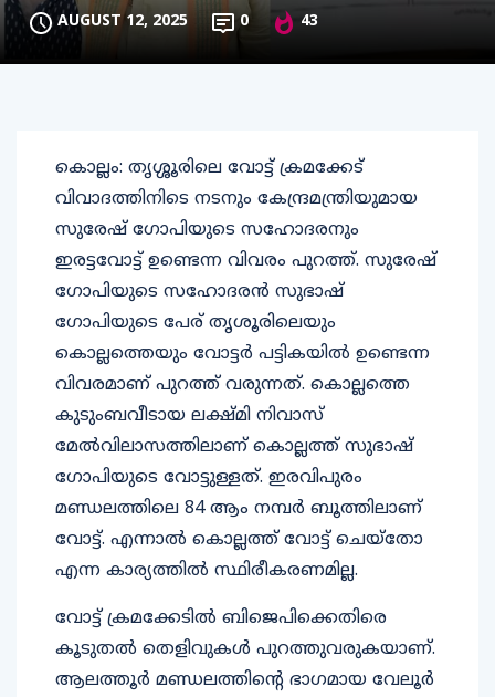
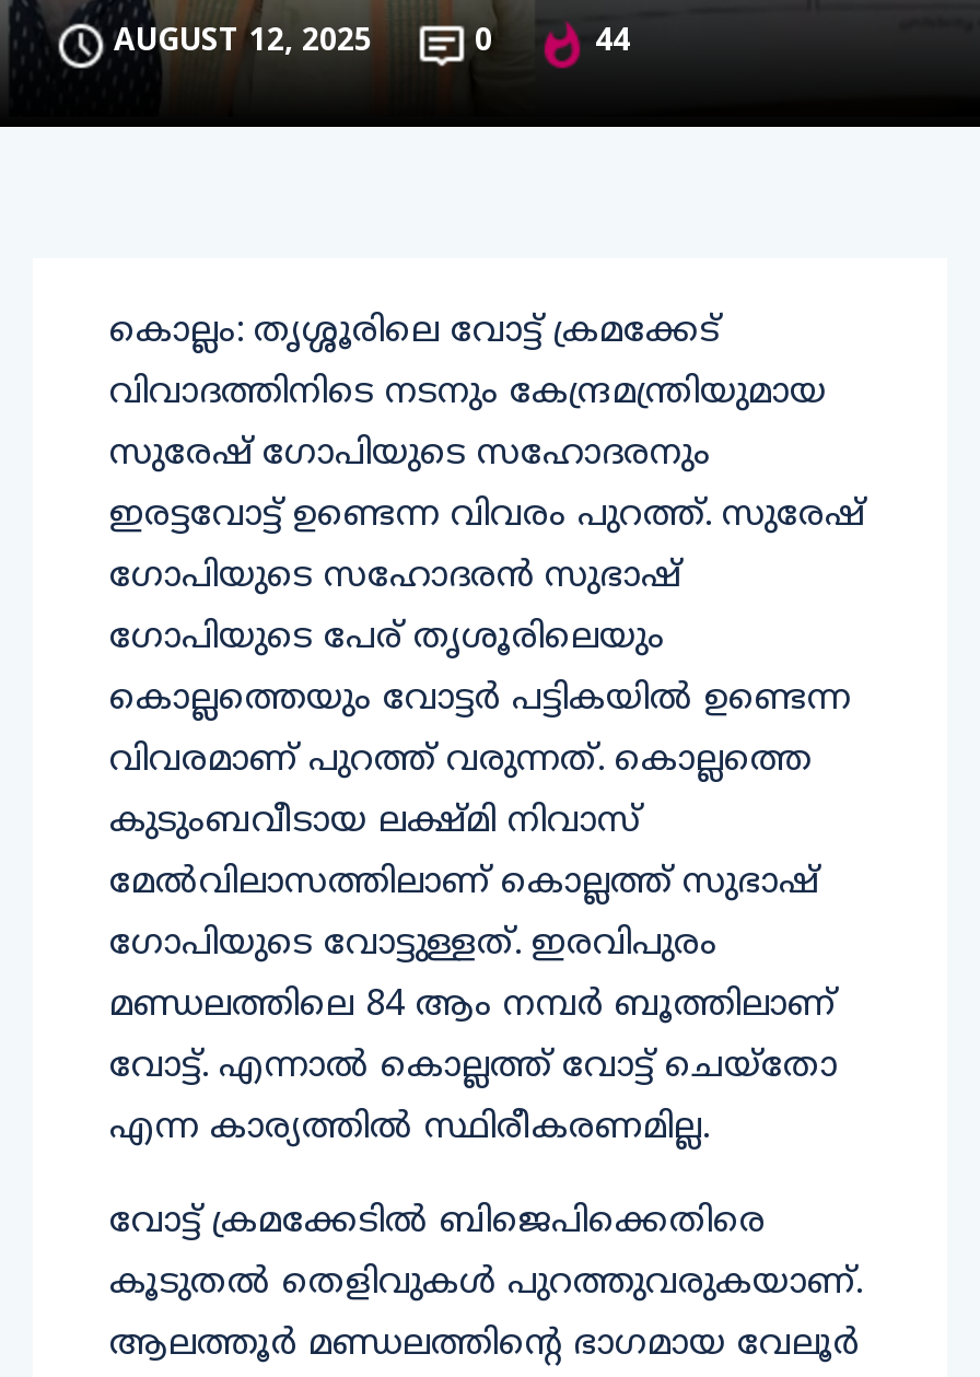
- 43
+ 44
